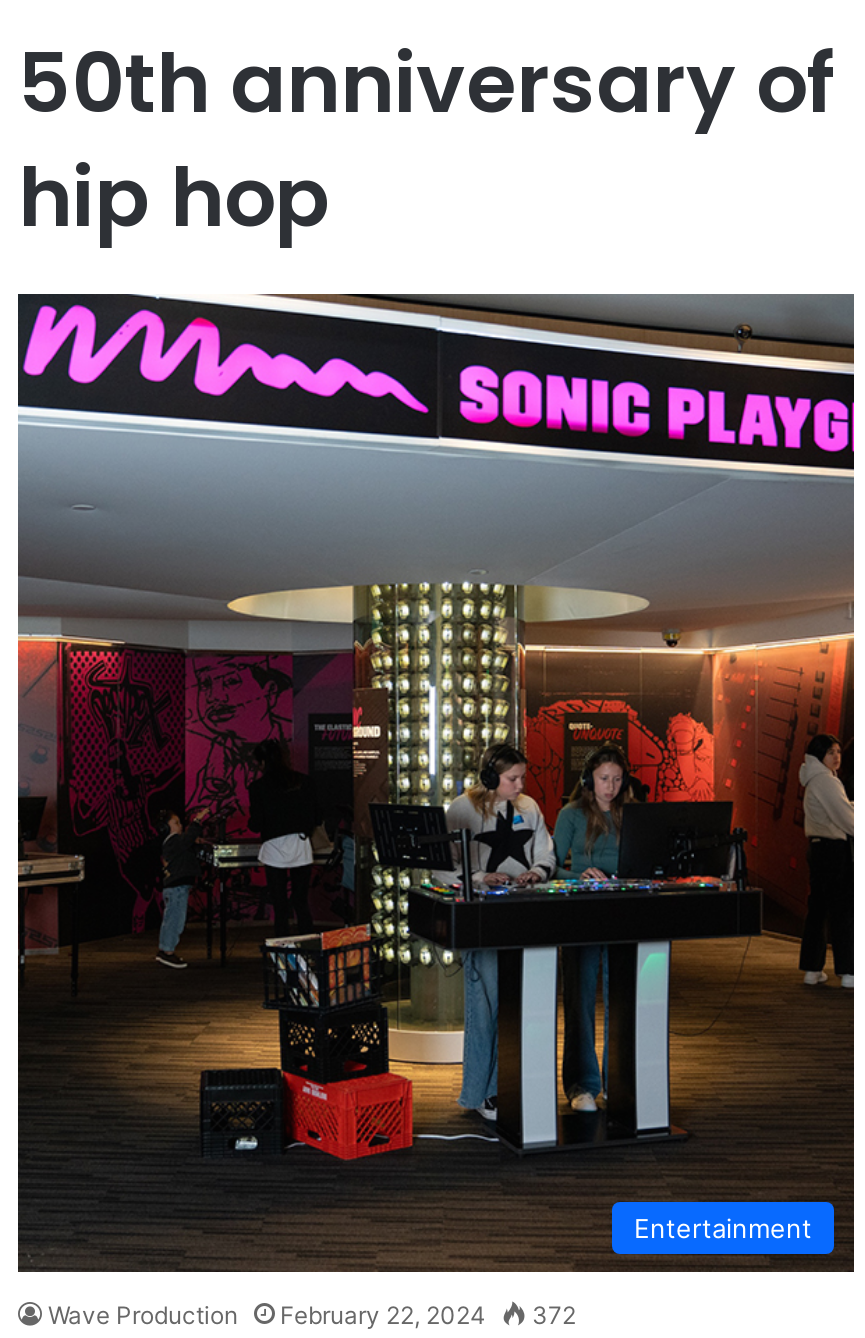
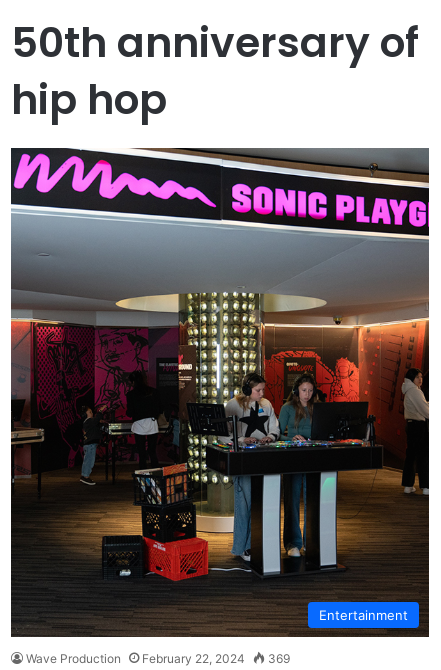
- Wave Production February 22, 2024 372
+ Wave Production February 22, 2024 369
